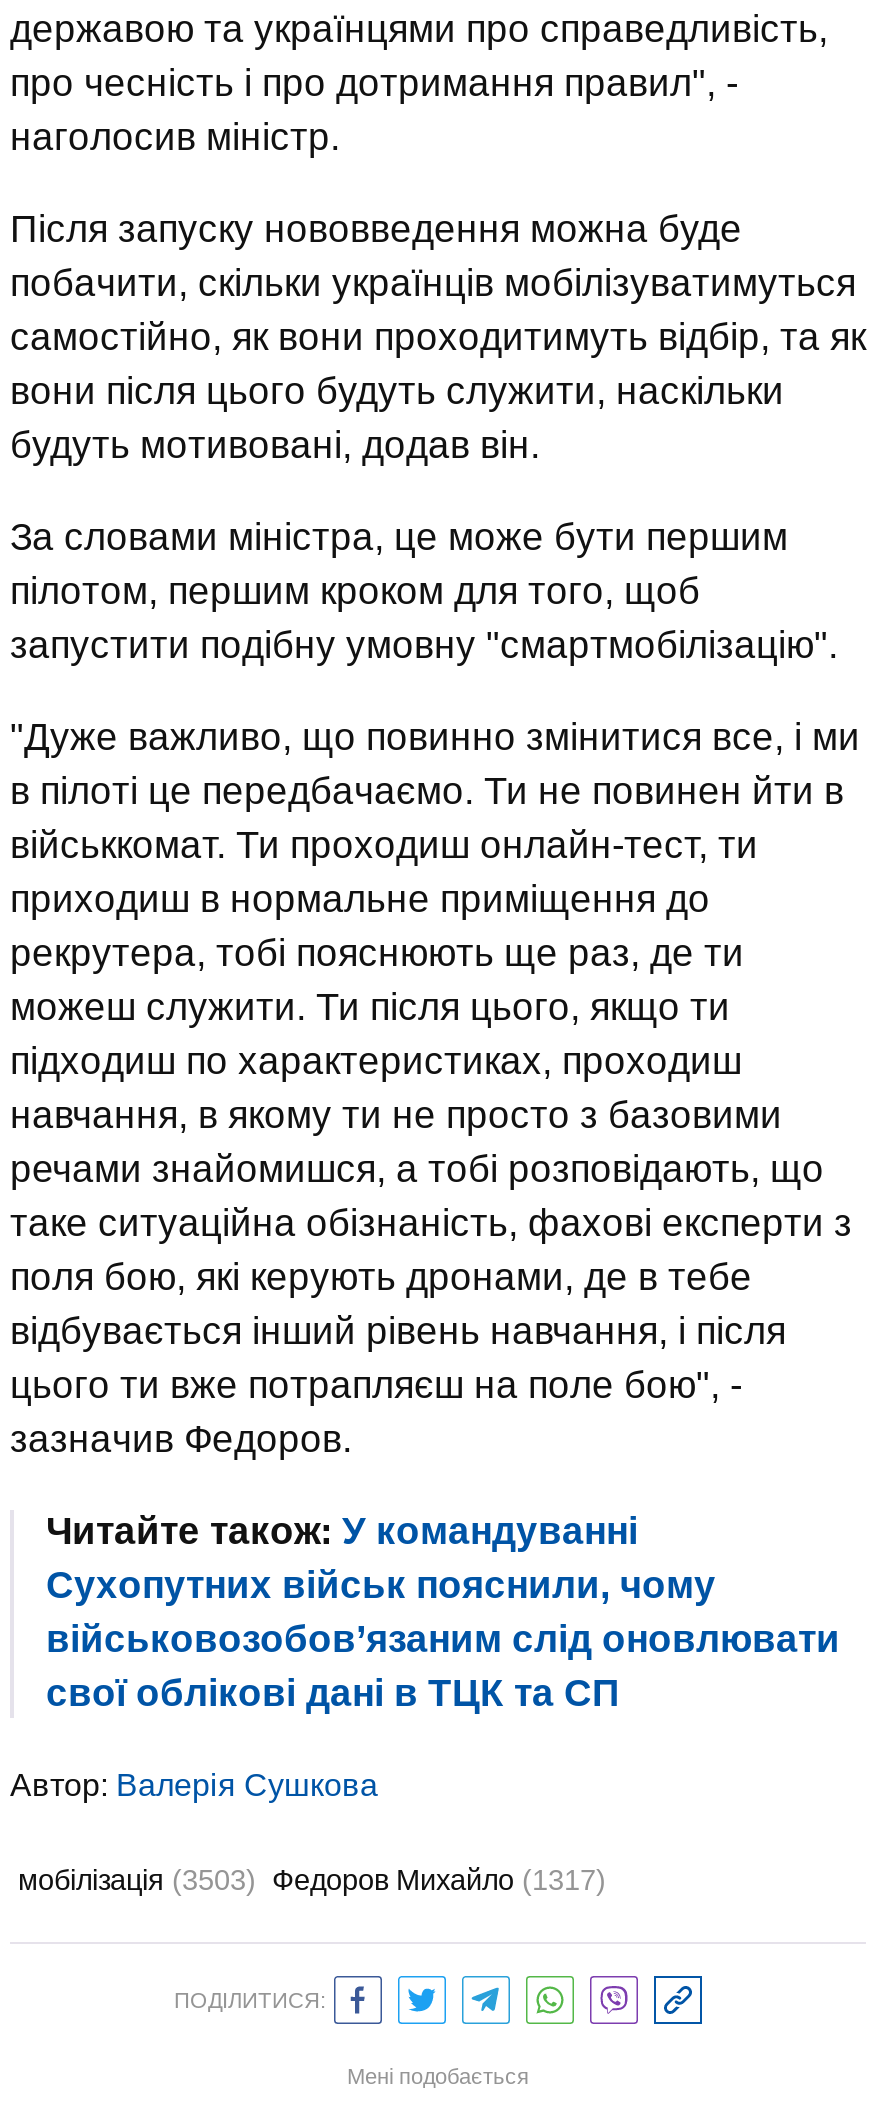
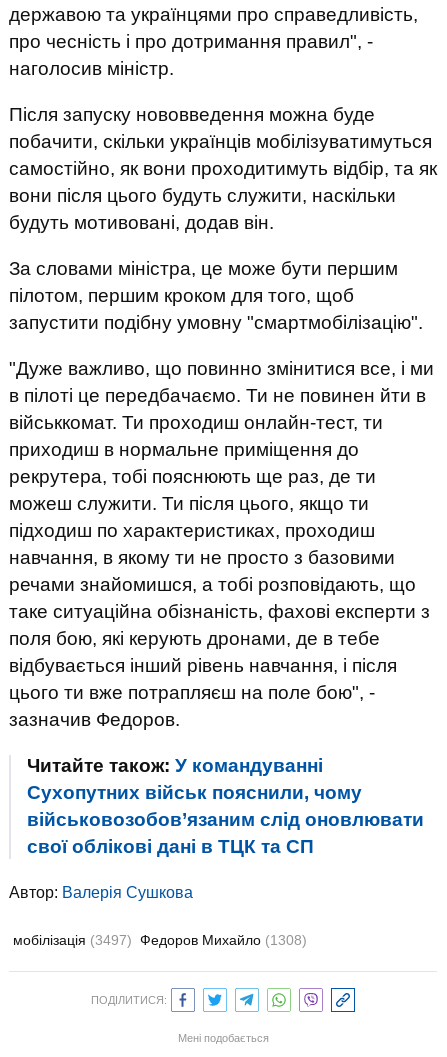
- мобілізація (3503) Федоров Михайло (1317)
+ мобілізація (3497) Федоров Михайло (1308)
